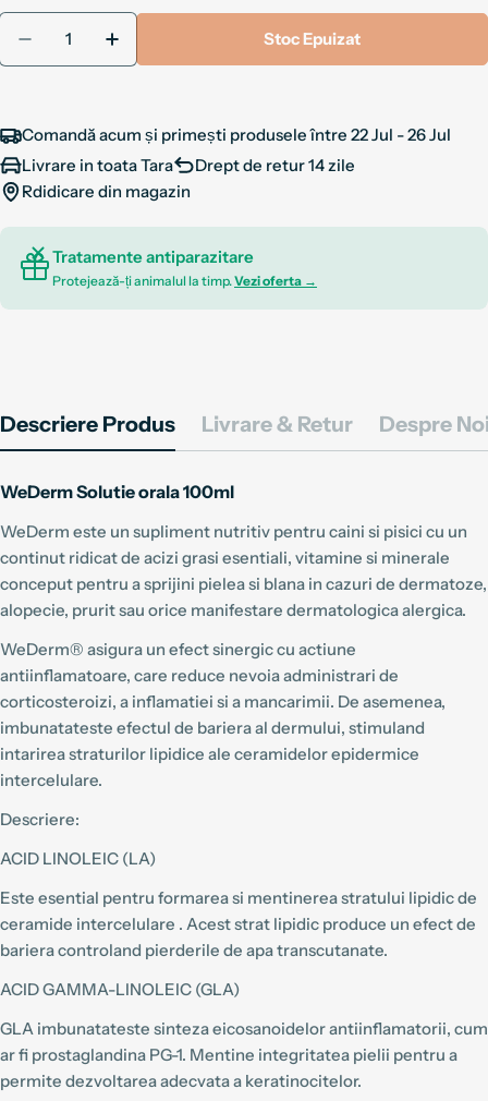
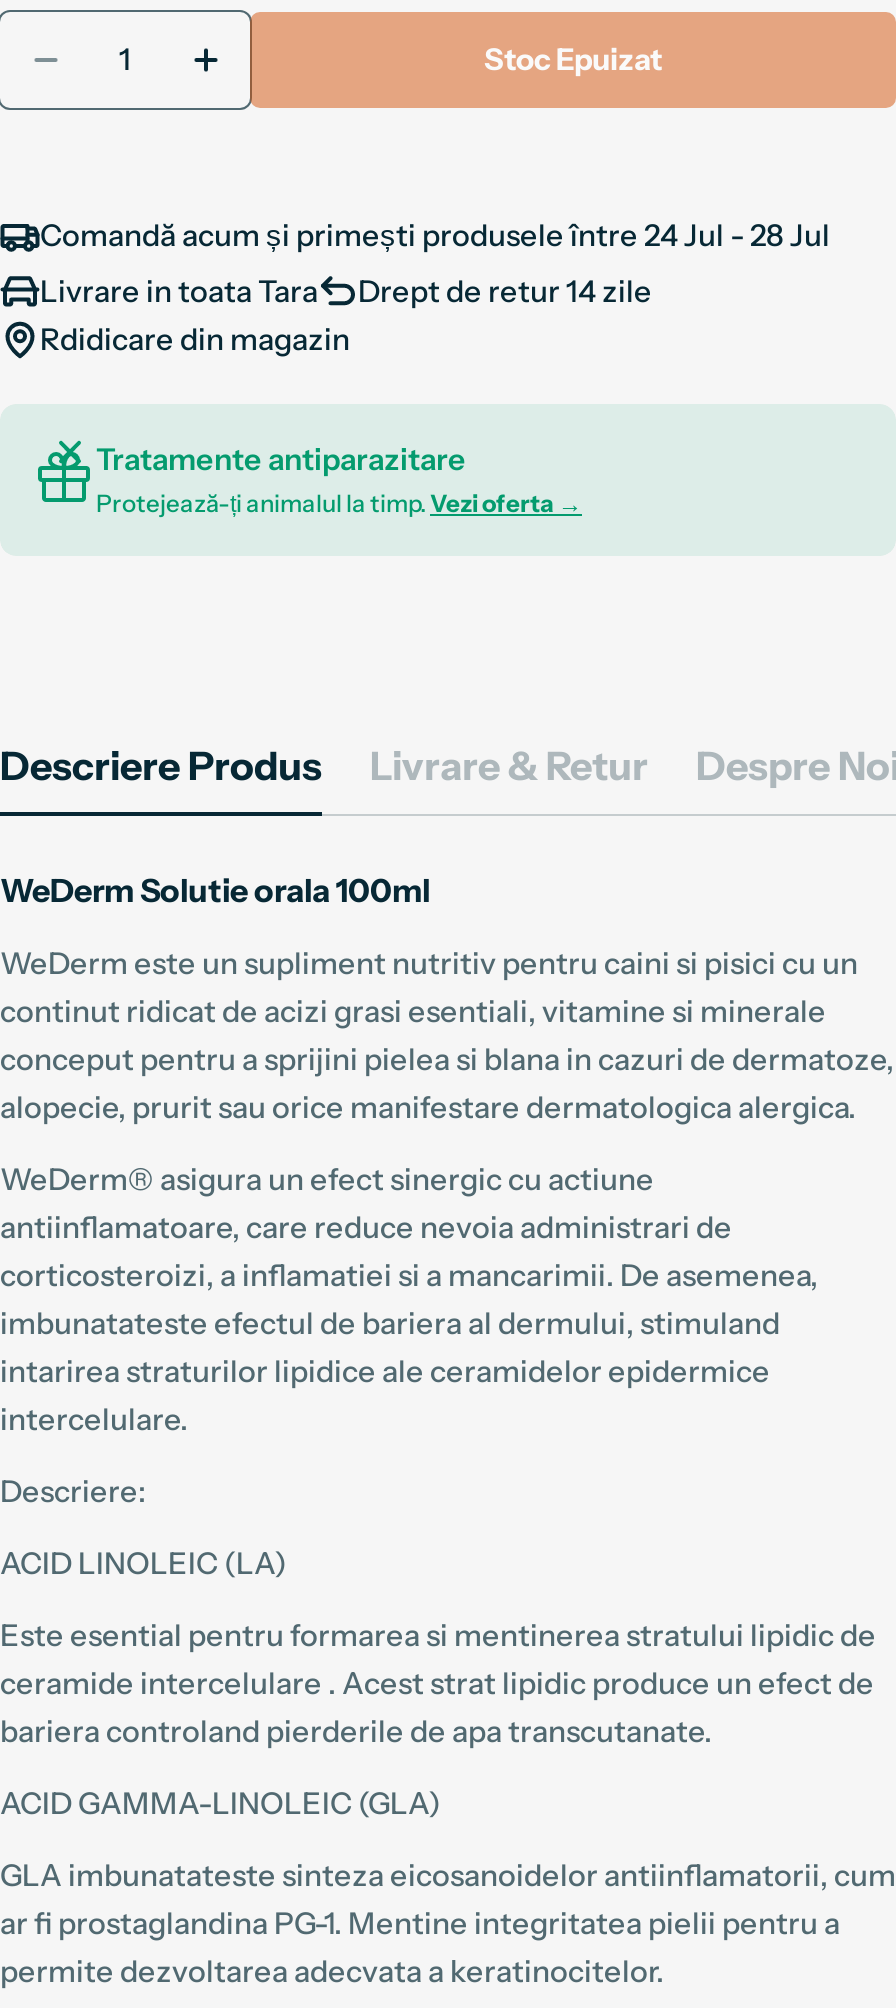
- Comandă acum și primești produsele între 22 Jul - 26 Jul
+ Comandă acum și primești produsele între 24 Jul - 28 Jul
